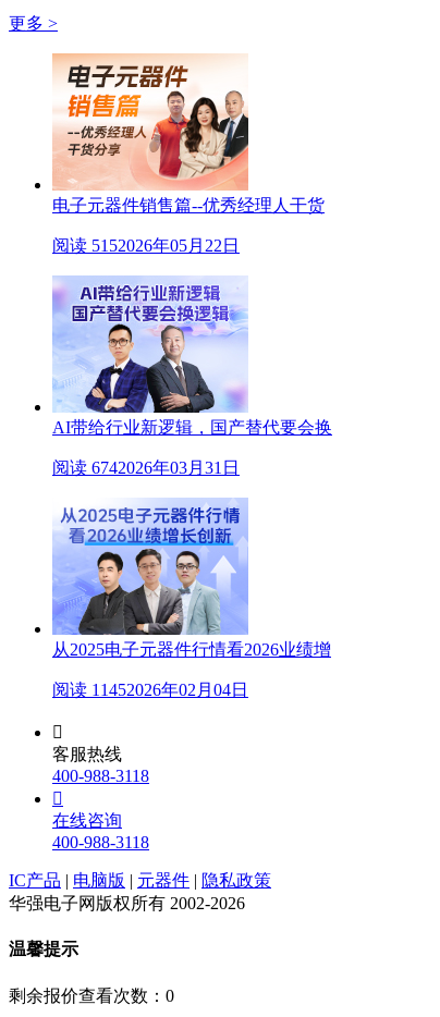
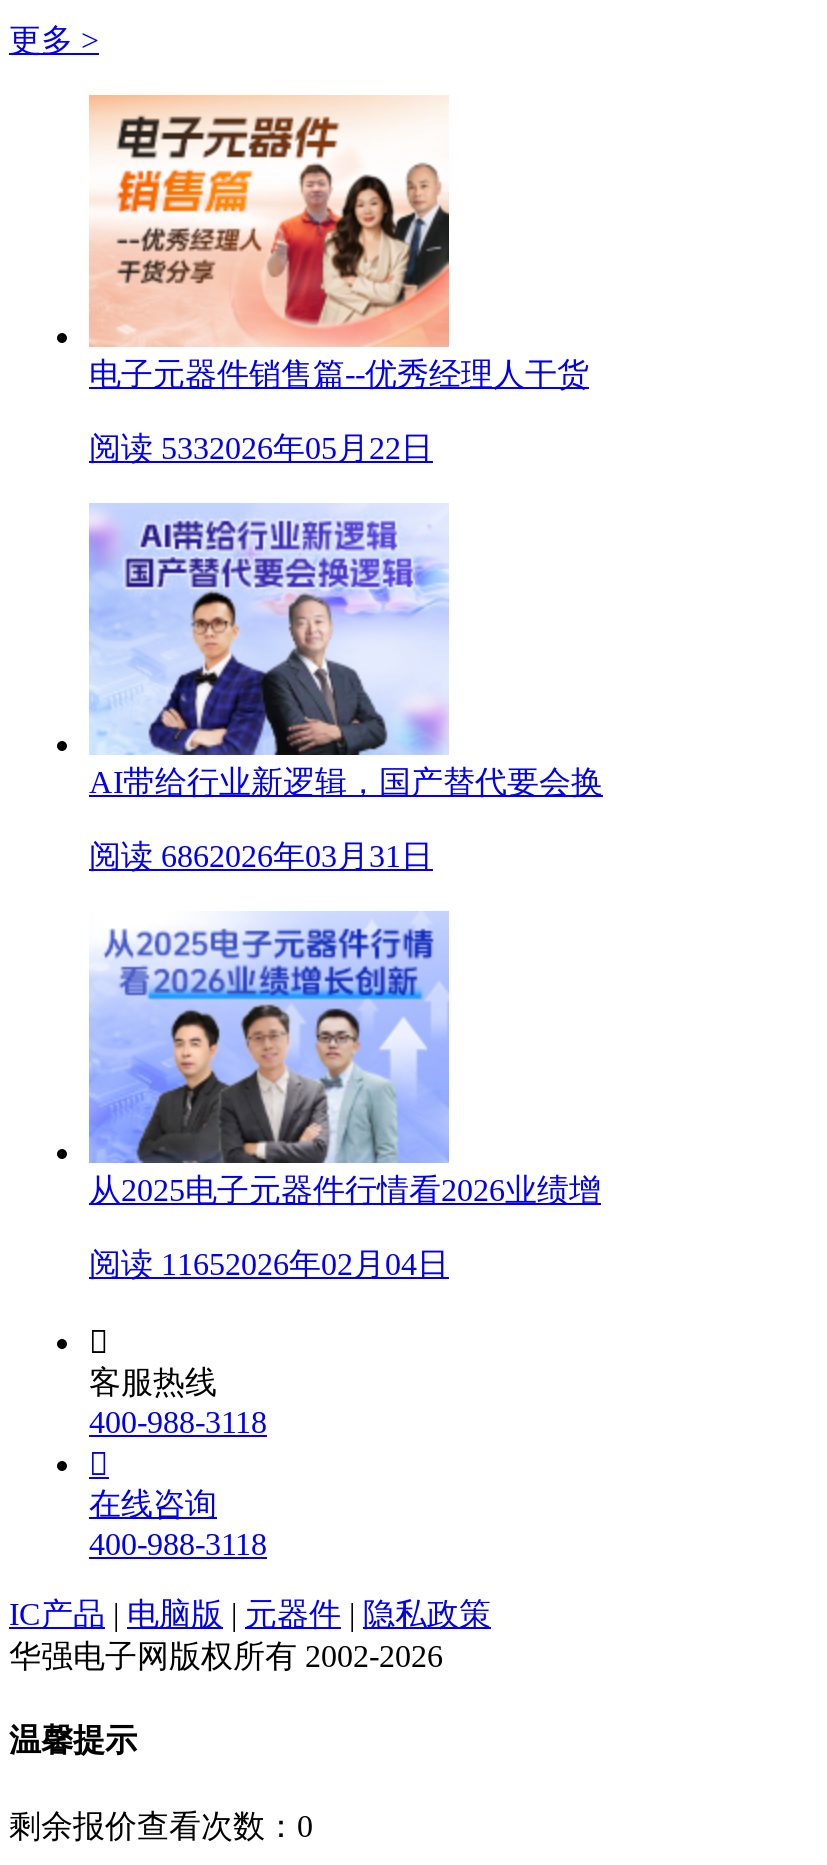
- 阅读 5152026年05月22日
+ 阅读 5332026年05月22日

- 阅读 6742026年03月31日
+ 阅读 6862026年03月31日

- 阅读 11452026年02月04日
+ 阅读 11652026年02月04日
